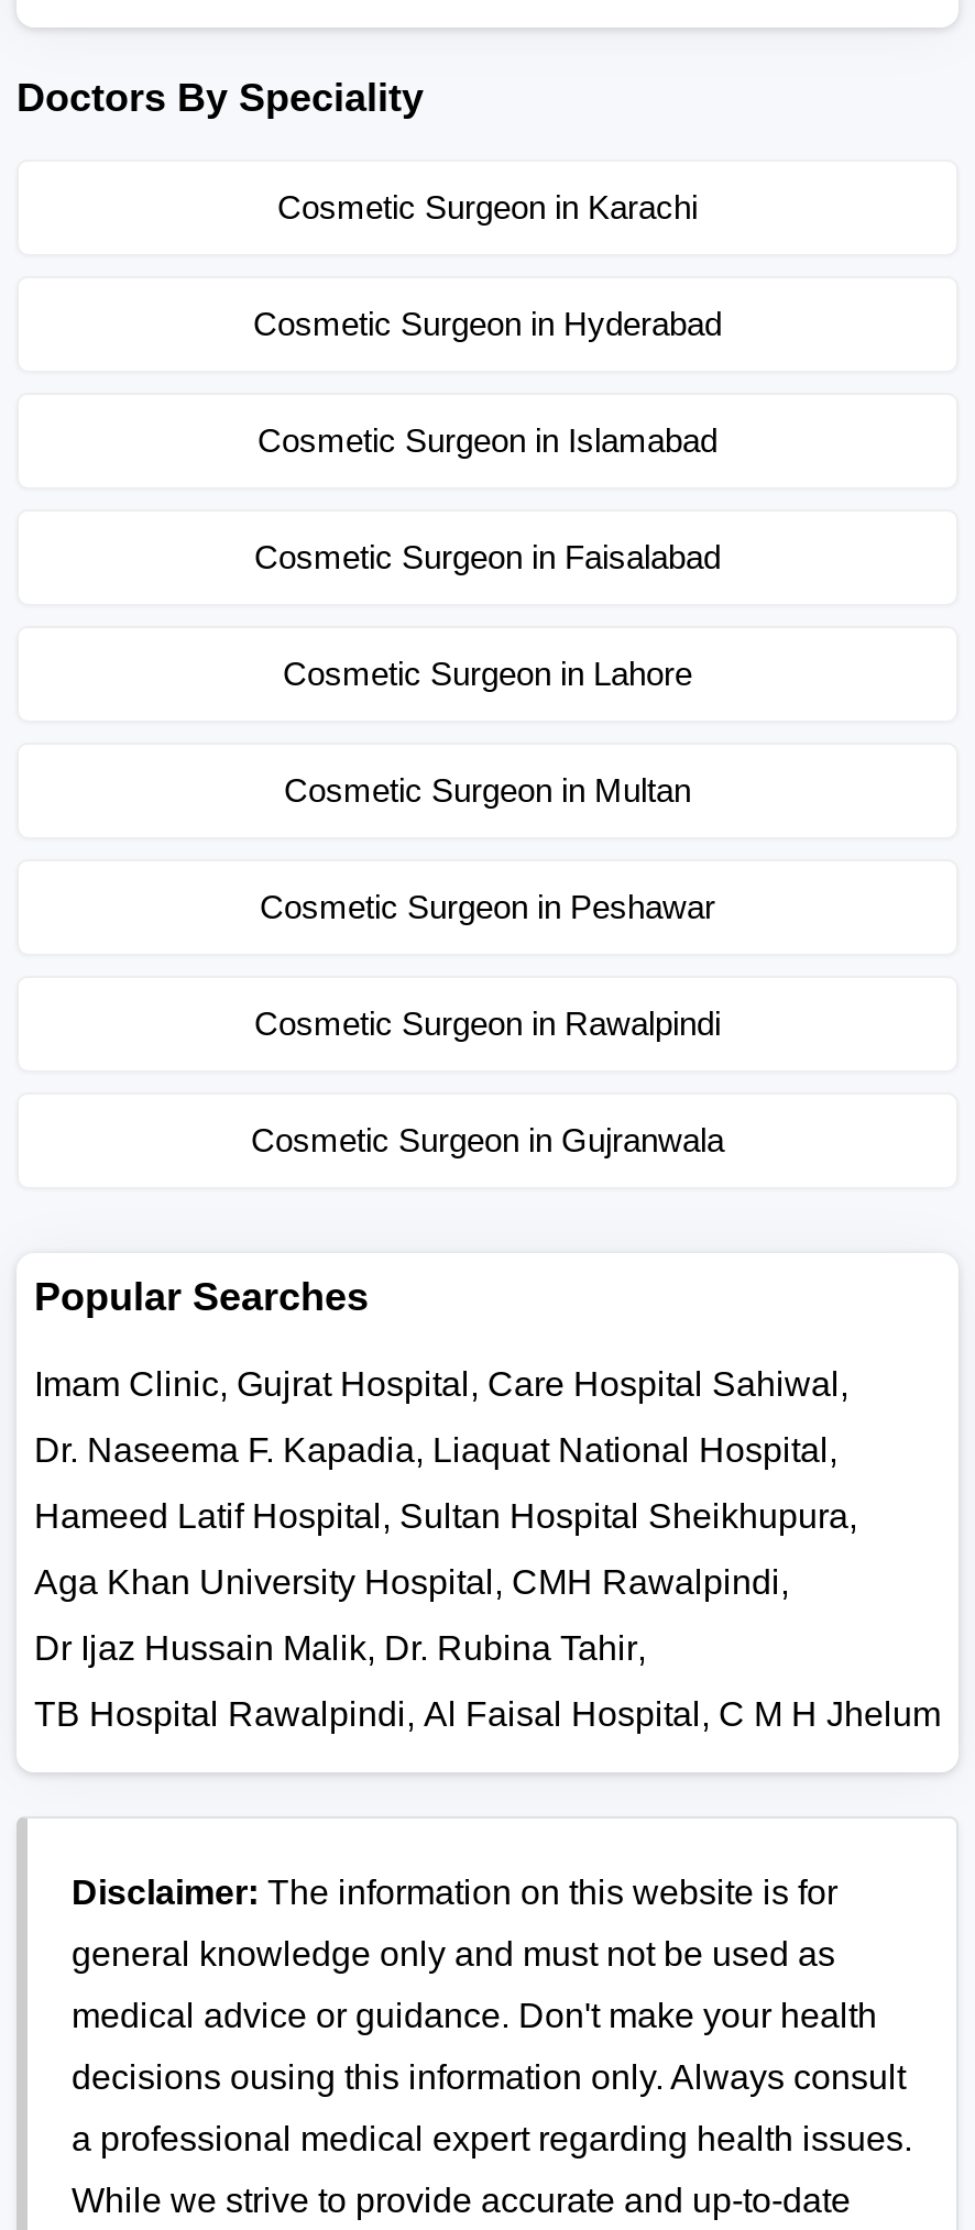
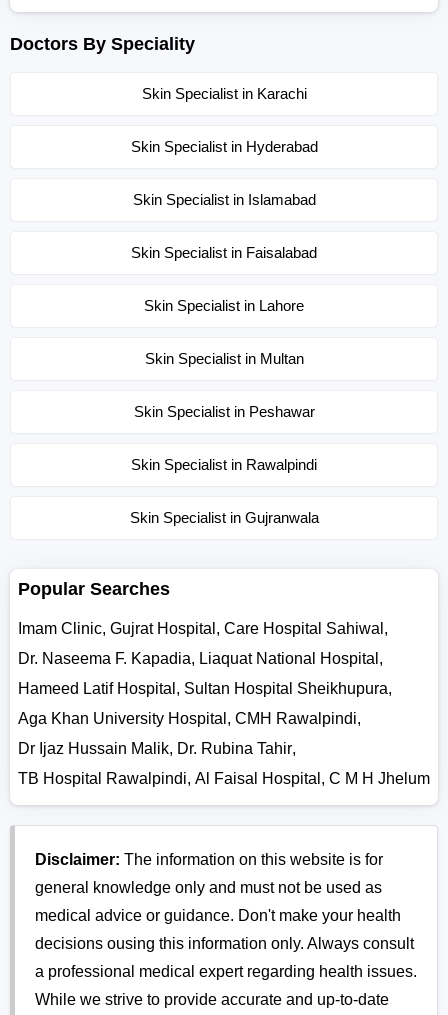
- Cosmetic Surgeon in Karachi
+ Skin Specialist in Karachi

- Cosmetic Surgeon in Hyderabad
+ Skin Specialist in Hyderabad

- Cosmetic Surgeon in Islamabad
+ Skin Specialist in Islamabad

- Cosmetic Surgeon in Faisalabad
+ Skin Specialist in Faisalabad

- Cosmetic Surgeon in Lahore
+ Skin Specialist in Lahore

- Cosmetic Surgeon in Multan
+ Skin Specialist in Multan

- Cosmetic Surgeon in Peshawar
+ Skin Specialist in Peshawar

- Cosmetic Surgeon in Rawalpindi
+ Skin Specialist in Rawalpindi

- Cosmetic Surgeon in Gujranwala
+ Skin Specialist in Gujranwala
